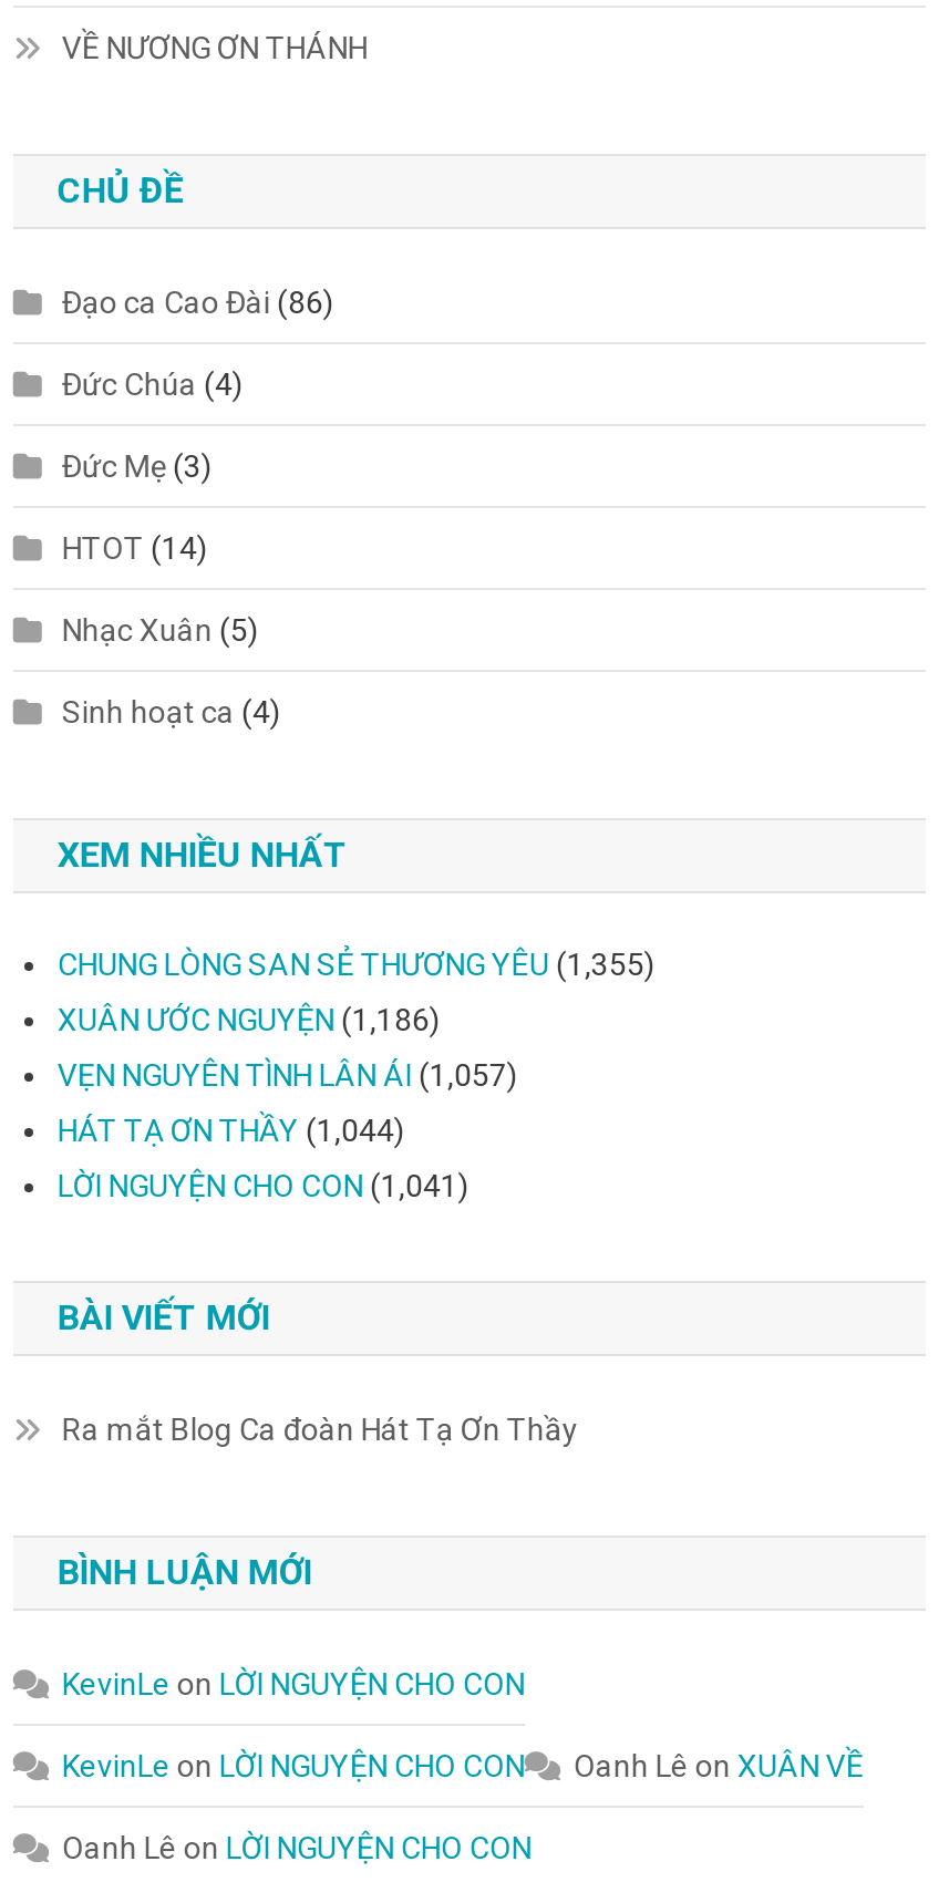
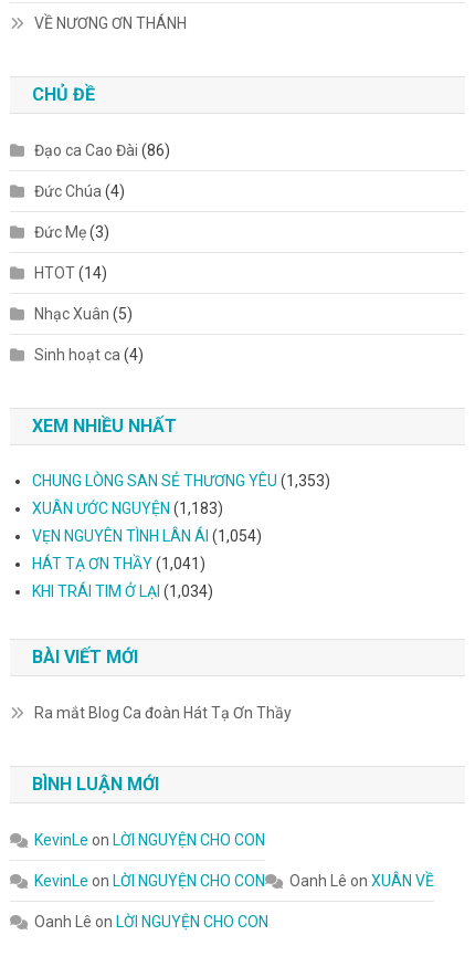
- CHUNG LÒNG SAN SẺ THƯƠNG YÊU (1,355)
+ CHUNG LÒNG SAN SẺ THƯƠNG YÊU (1,353)

- XUÂN ƯỚC NGUYỆN (1,186)
+ XUÂN ƯỚC NGUYỆN (1,183)

- VẸN NGUYÊN TÌNH LÂN ÁI (1,057)
+ VẸN NGUYÊN TÌNH LÂN ÁI (1,054)

- HÁT TẠ ƠN THẦY (1,044)
+ HÁT TẠ ƠN THẦY (1,041)

- LỜI NGUYỆN CHO CON (1,041)
+ KHI TRÁI TIM Ở LẠI (1,034)
